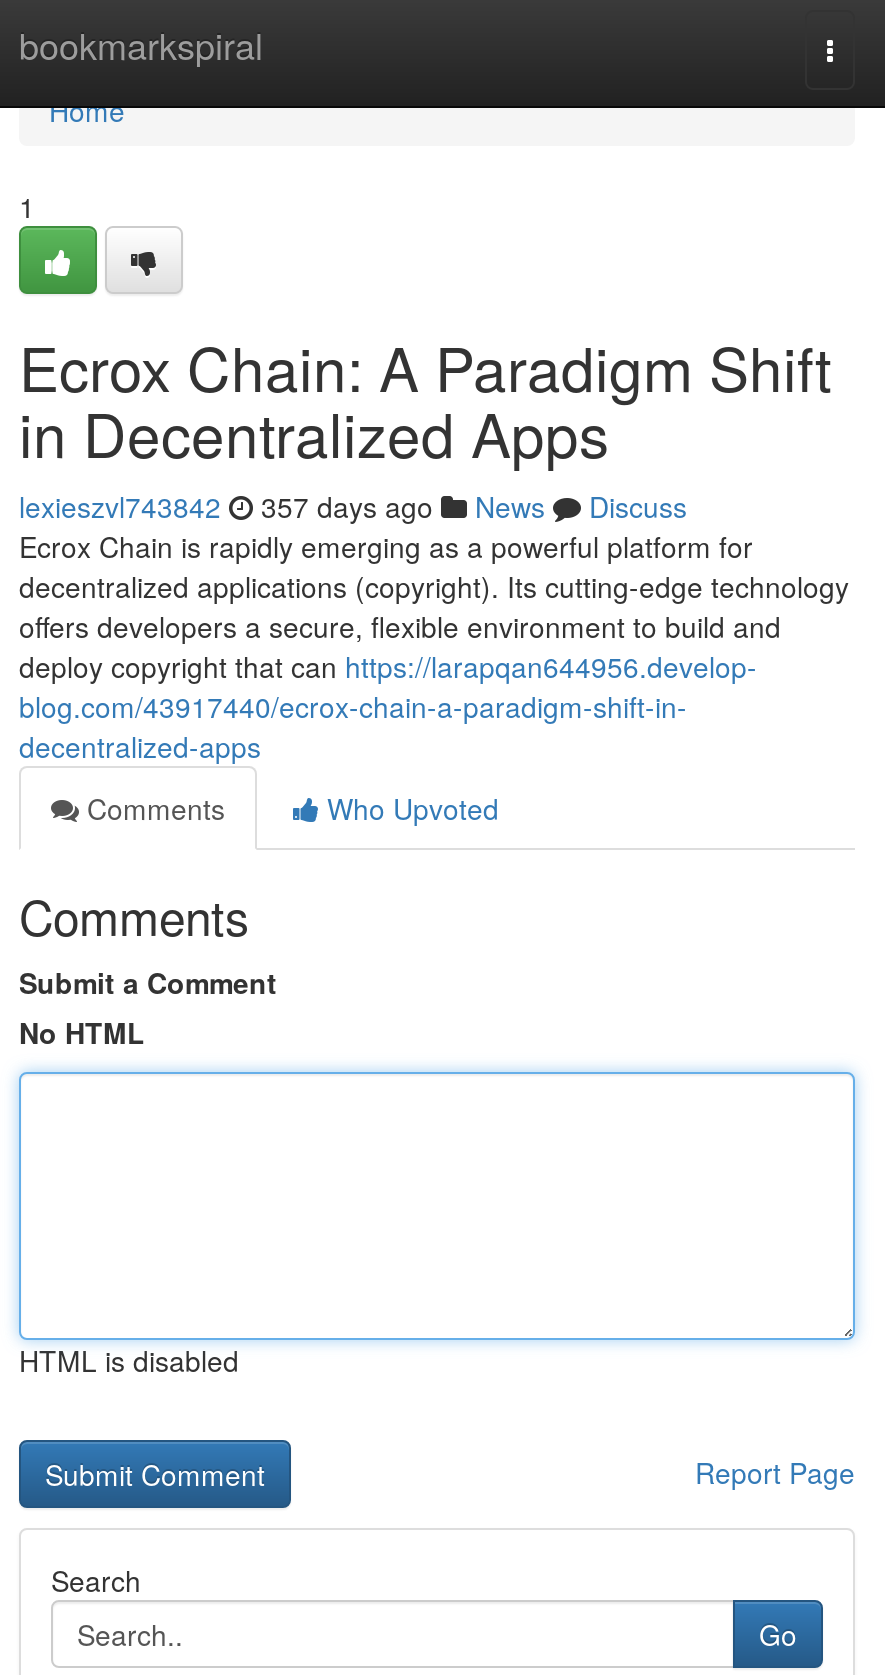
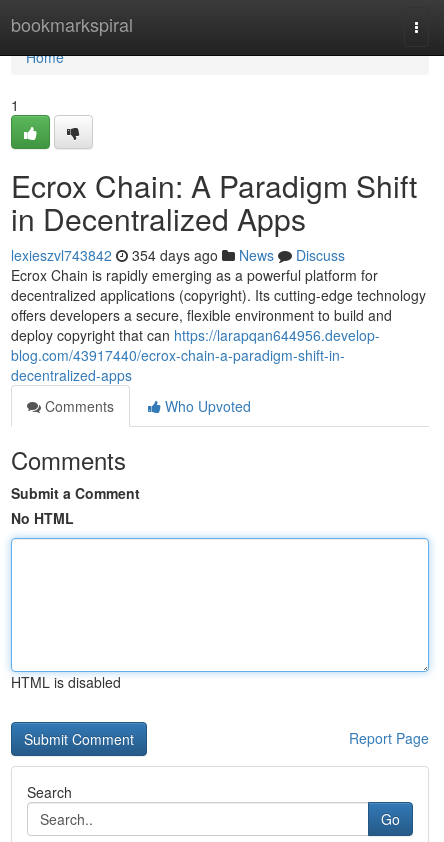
- lexieszvl743842 357 days ago News Discuss
+ lexieszvl743842 354 days ago News Discuss
